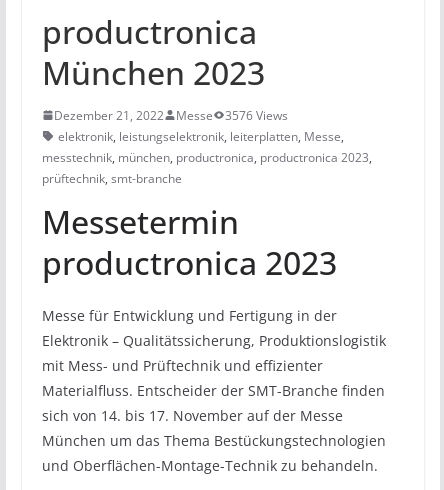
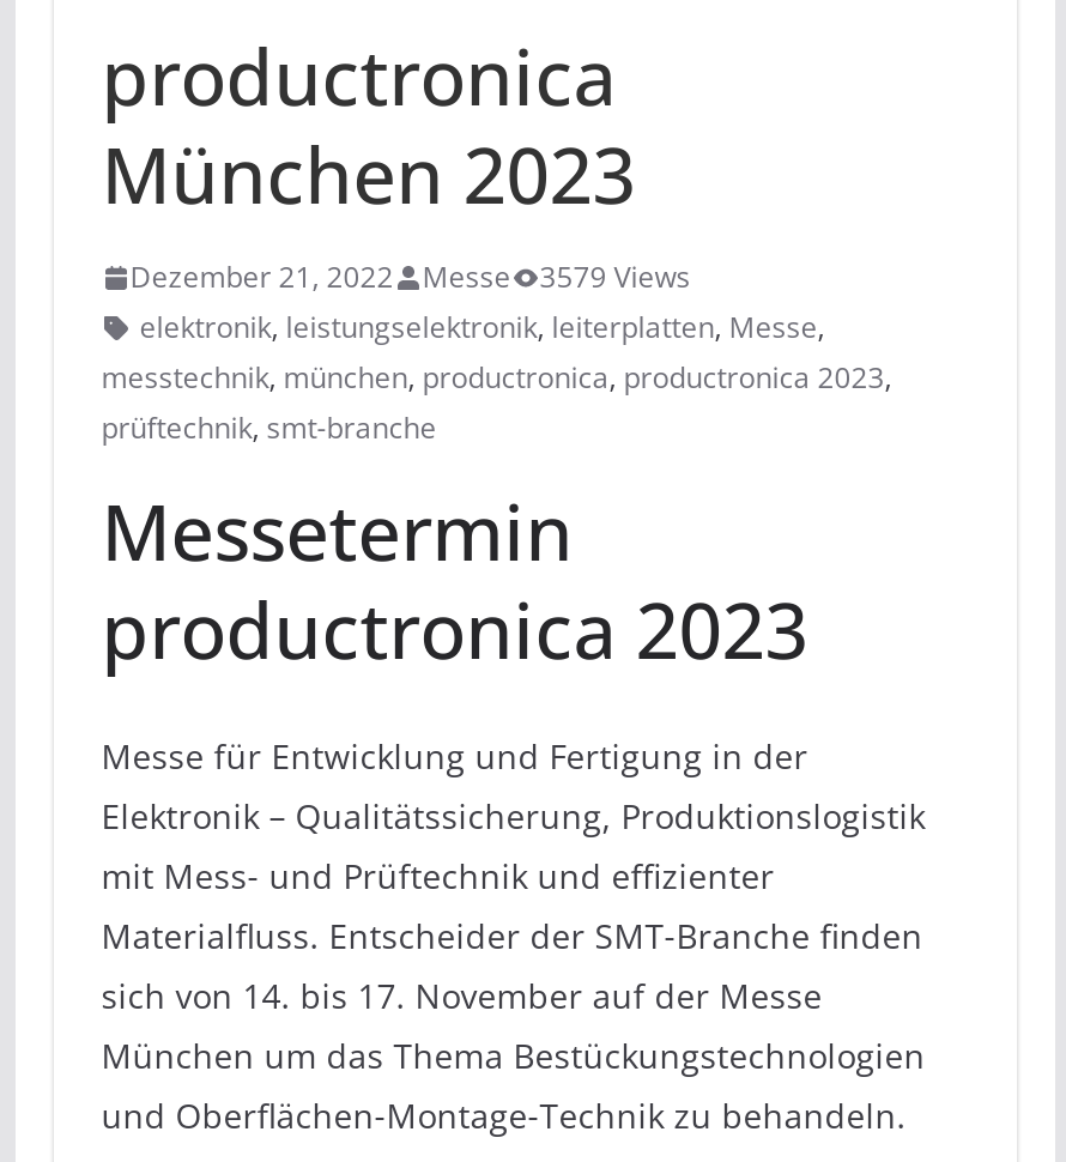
- Dezember 21, 2022 Messe 3576 Views
+ Dezember 21, 2022 Messe 3579 Views
